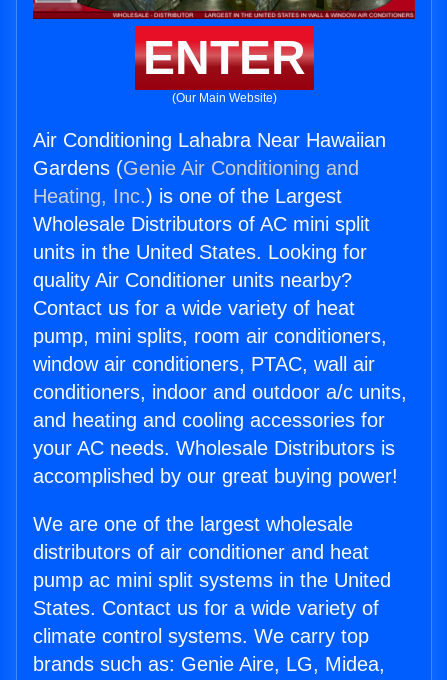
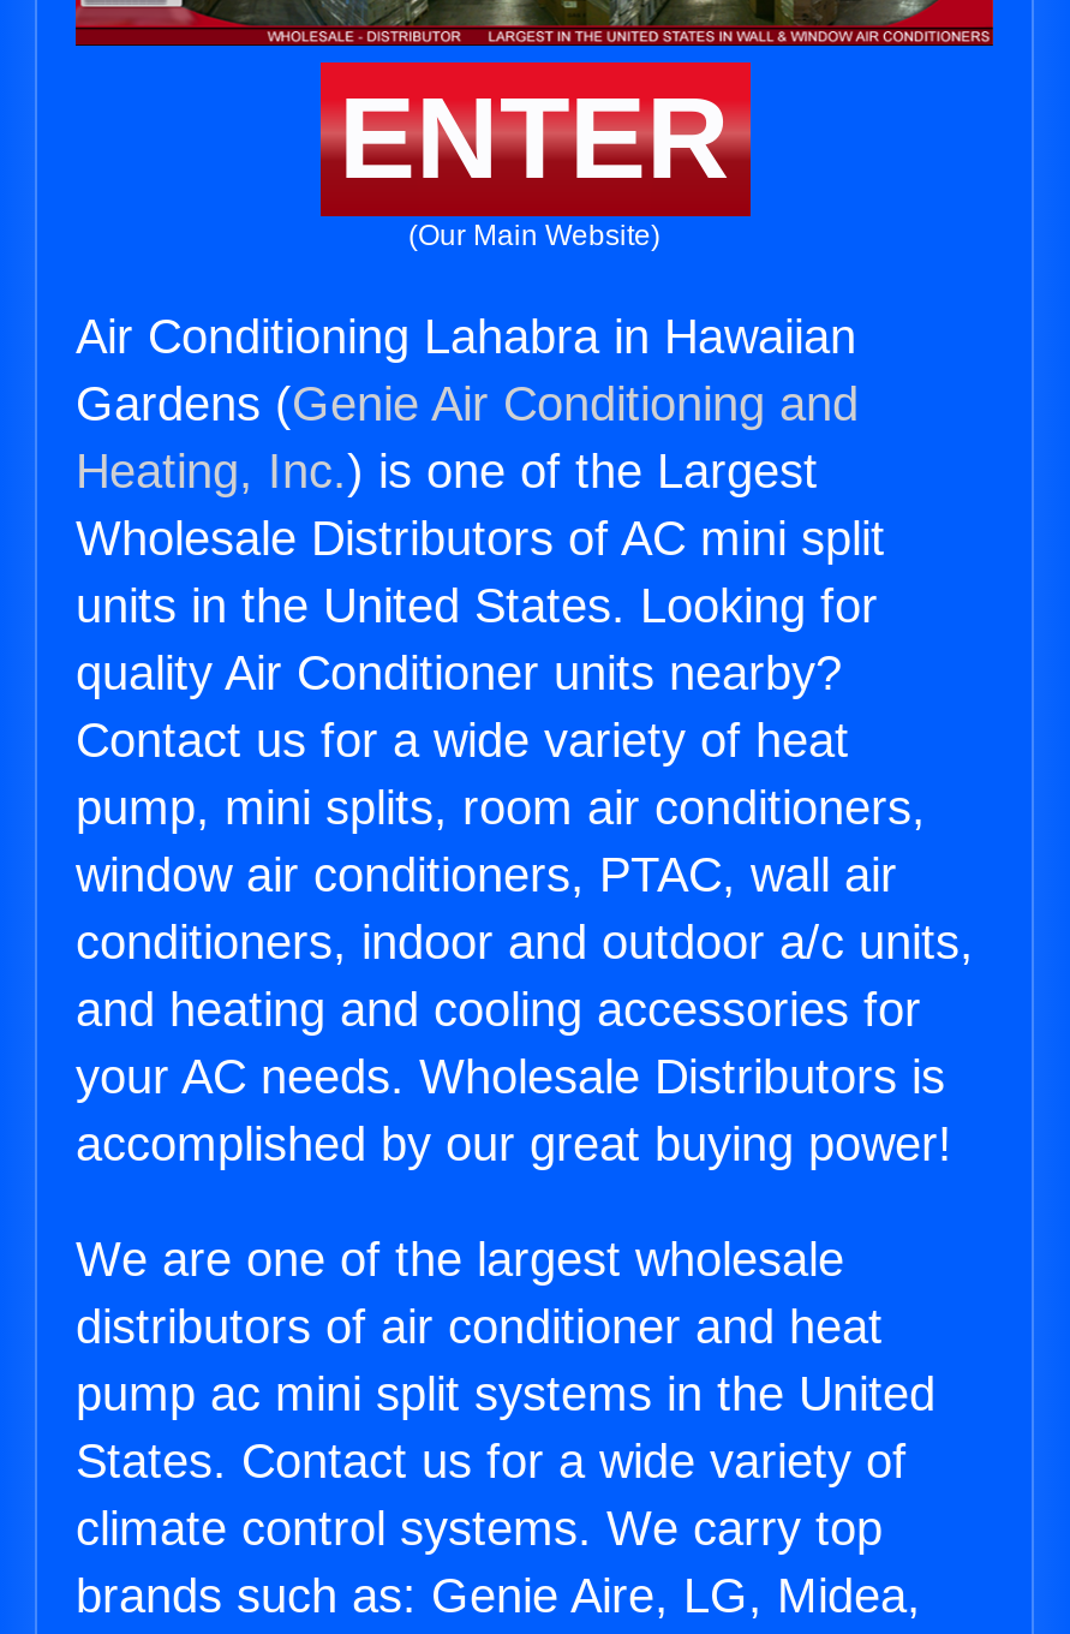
- Air Conditioning Lahabra Near Hawaiian
+ Air Conditioning Lahabra in Hawaiian
